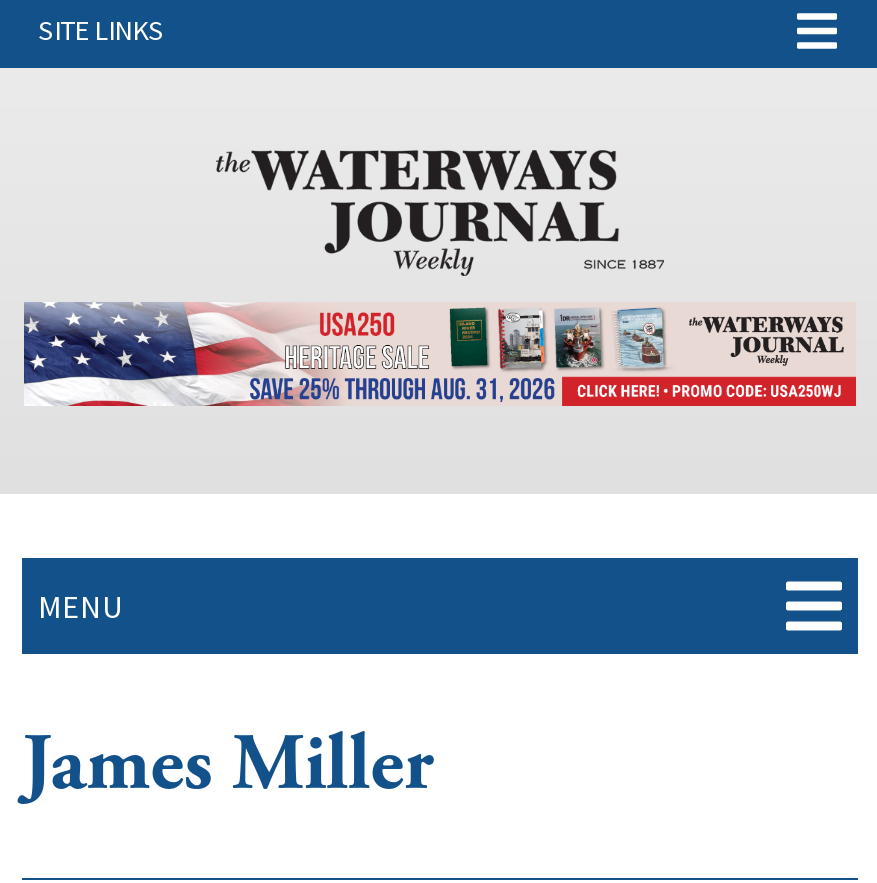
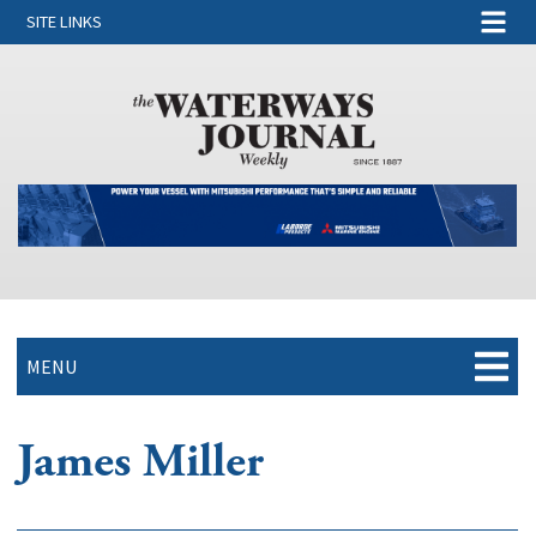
- [image]
+ [image]
